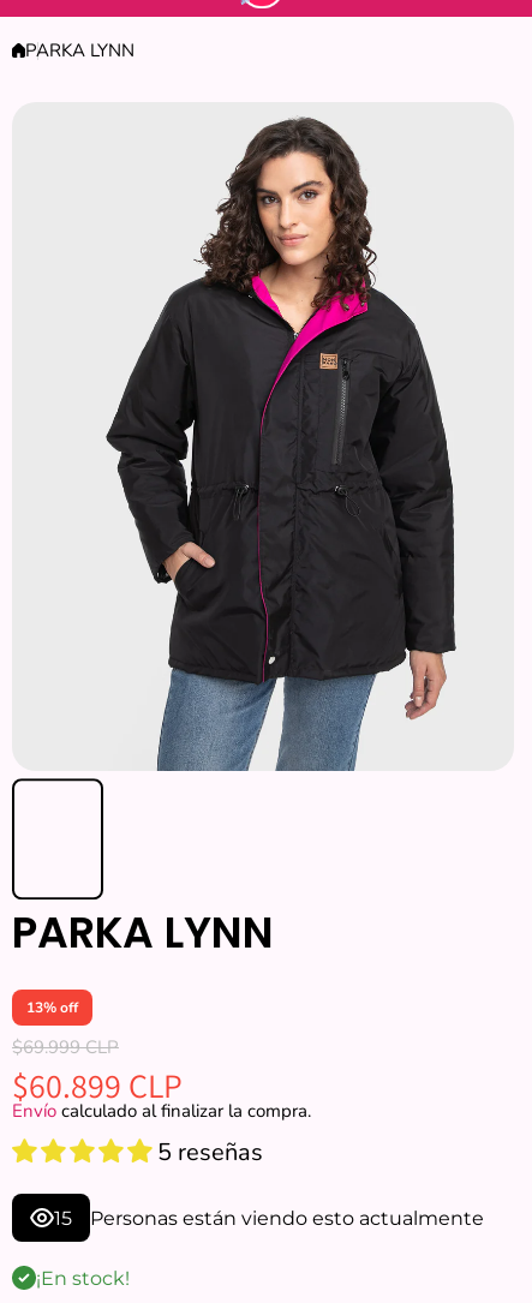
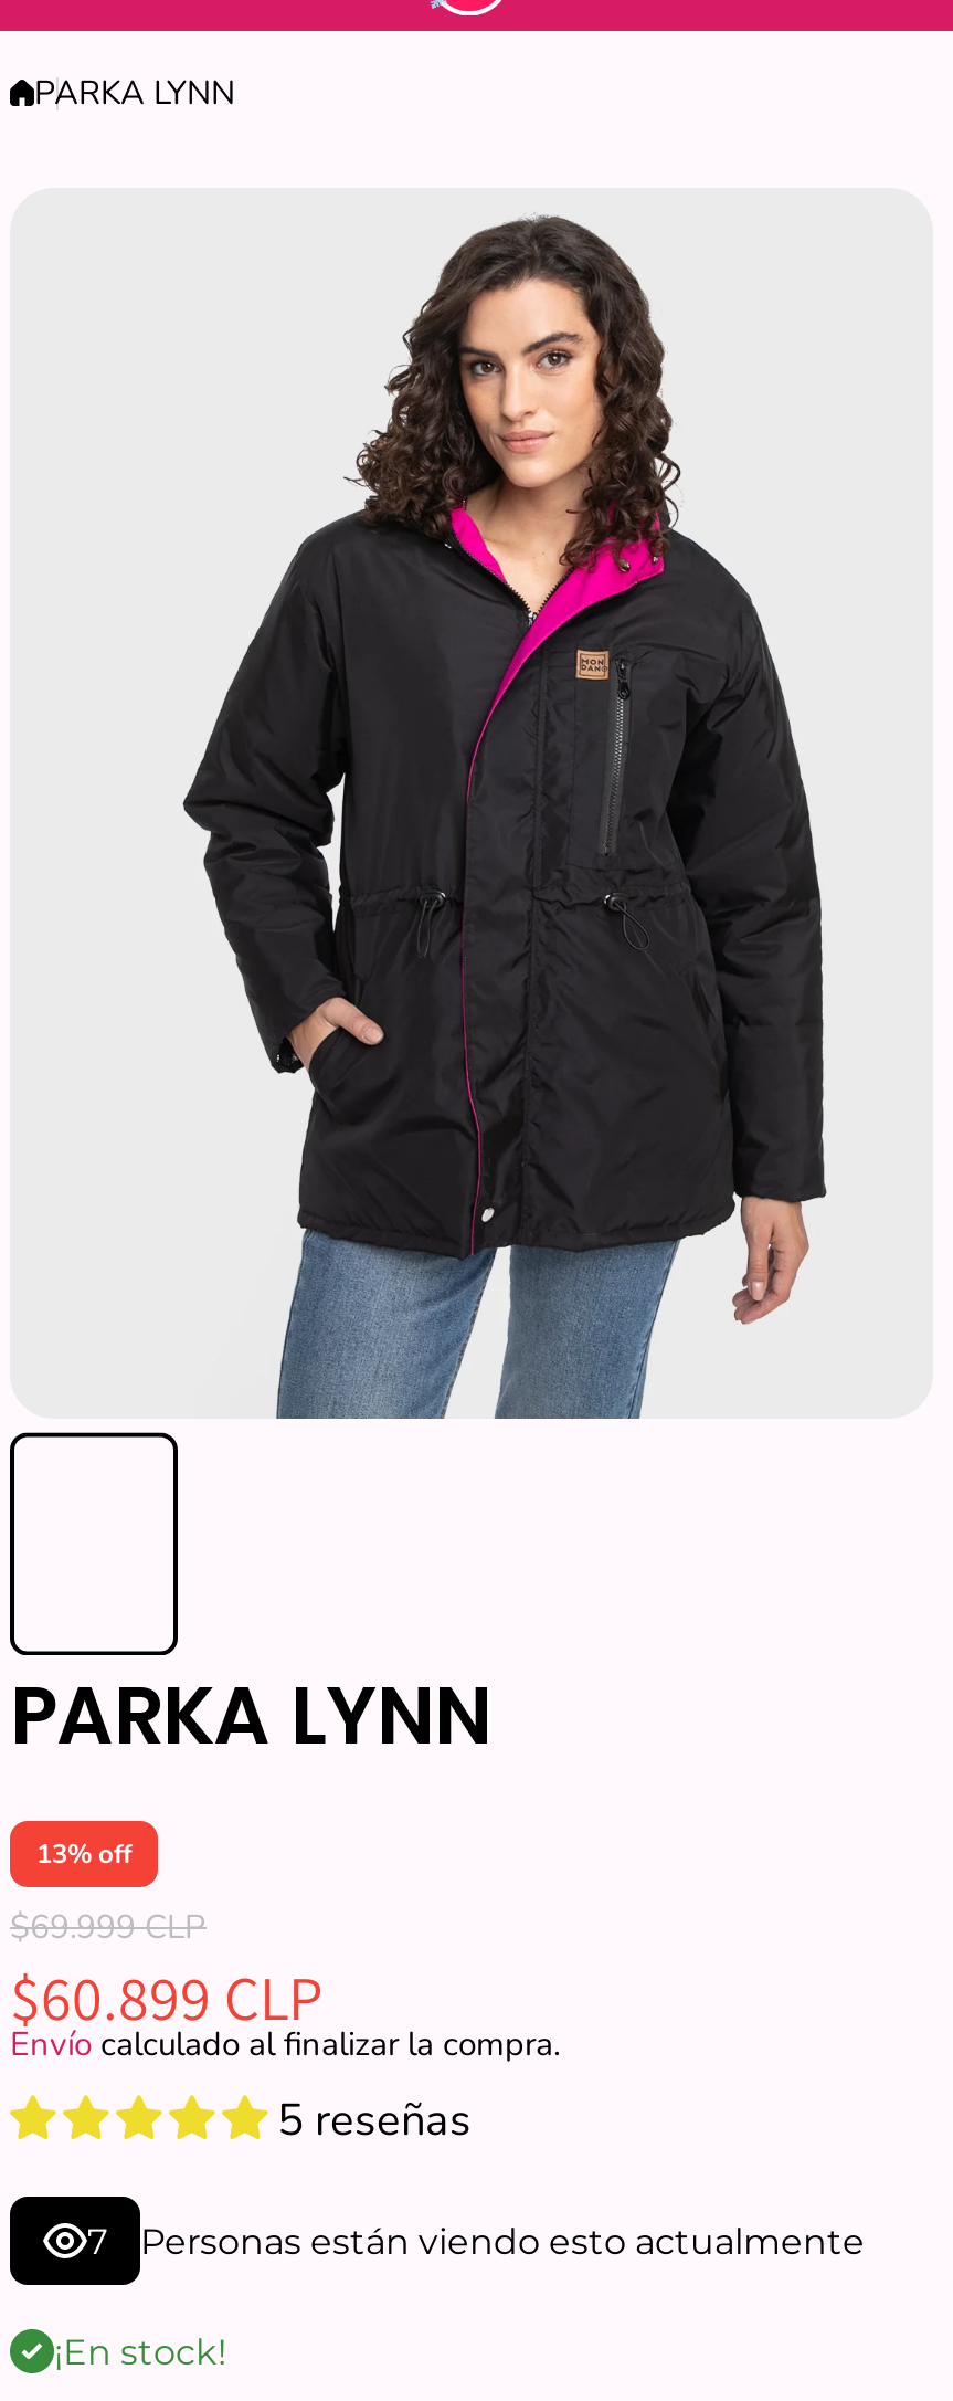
- 15 Personas están viendo esto actualmente
+ 7 Personas están viendo esto actualmente
